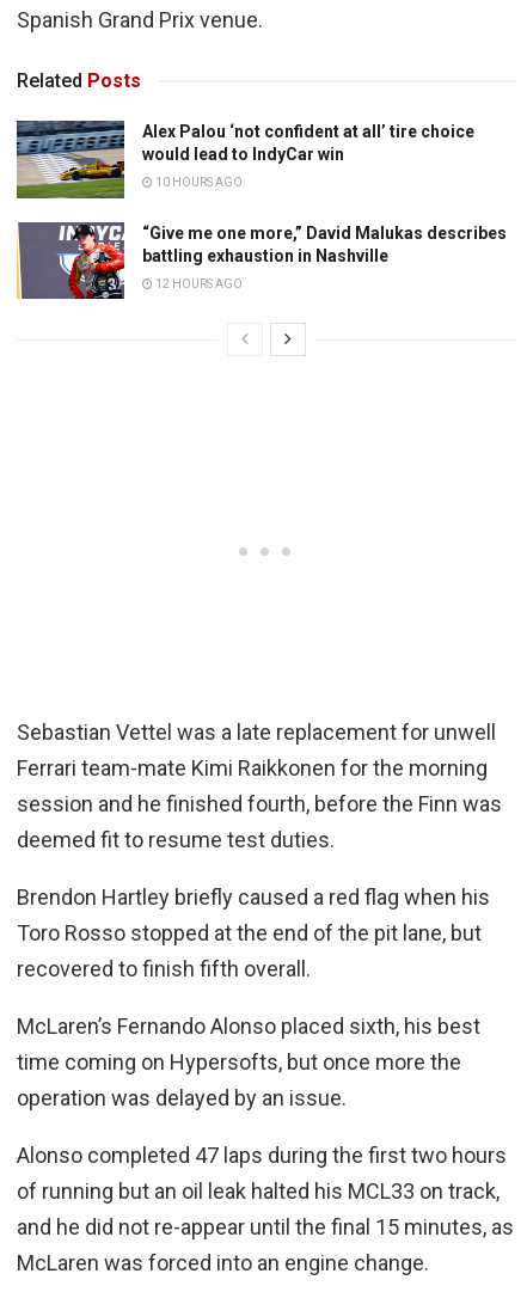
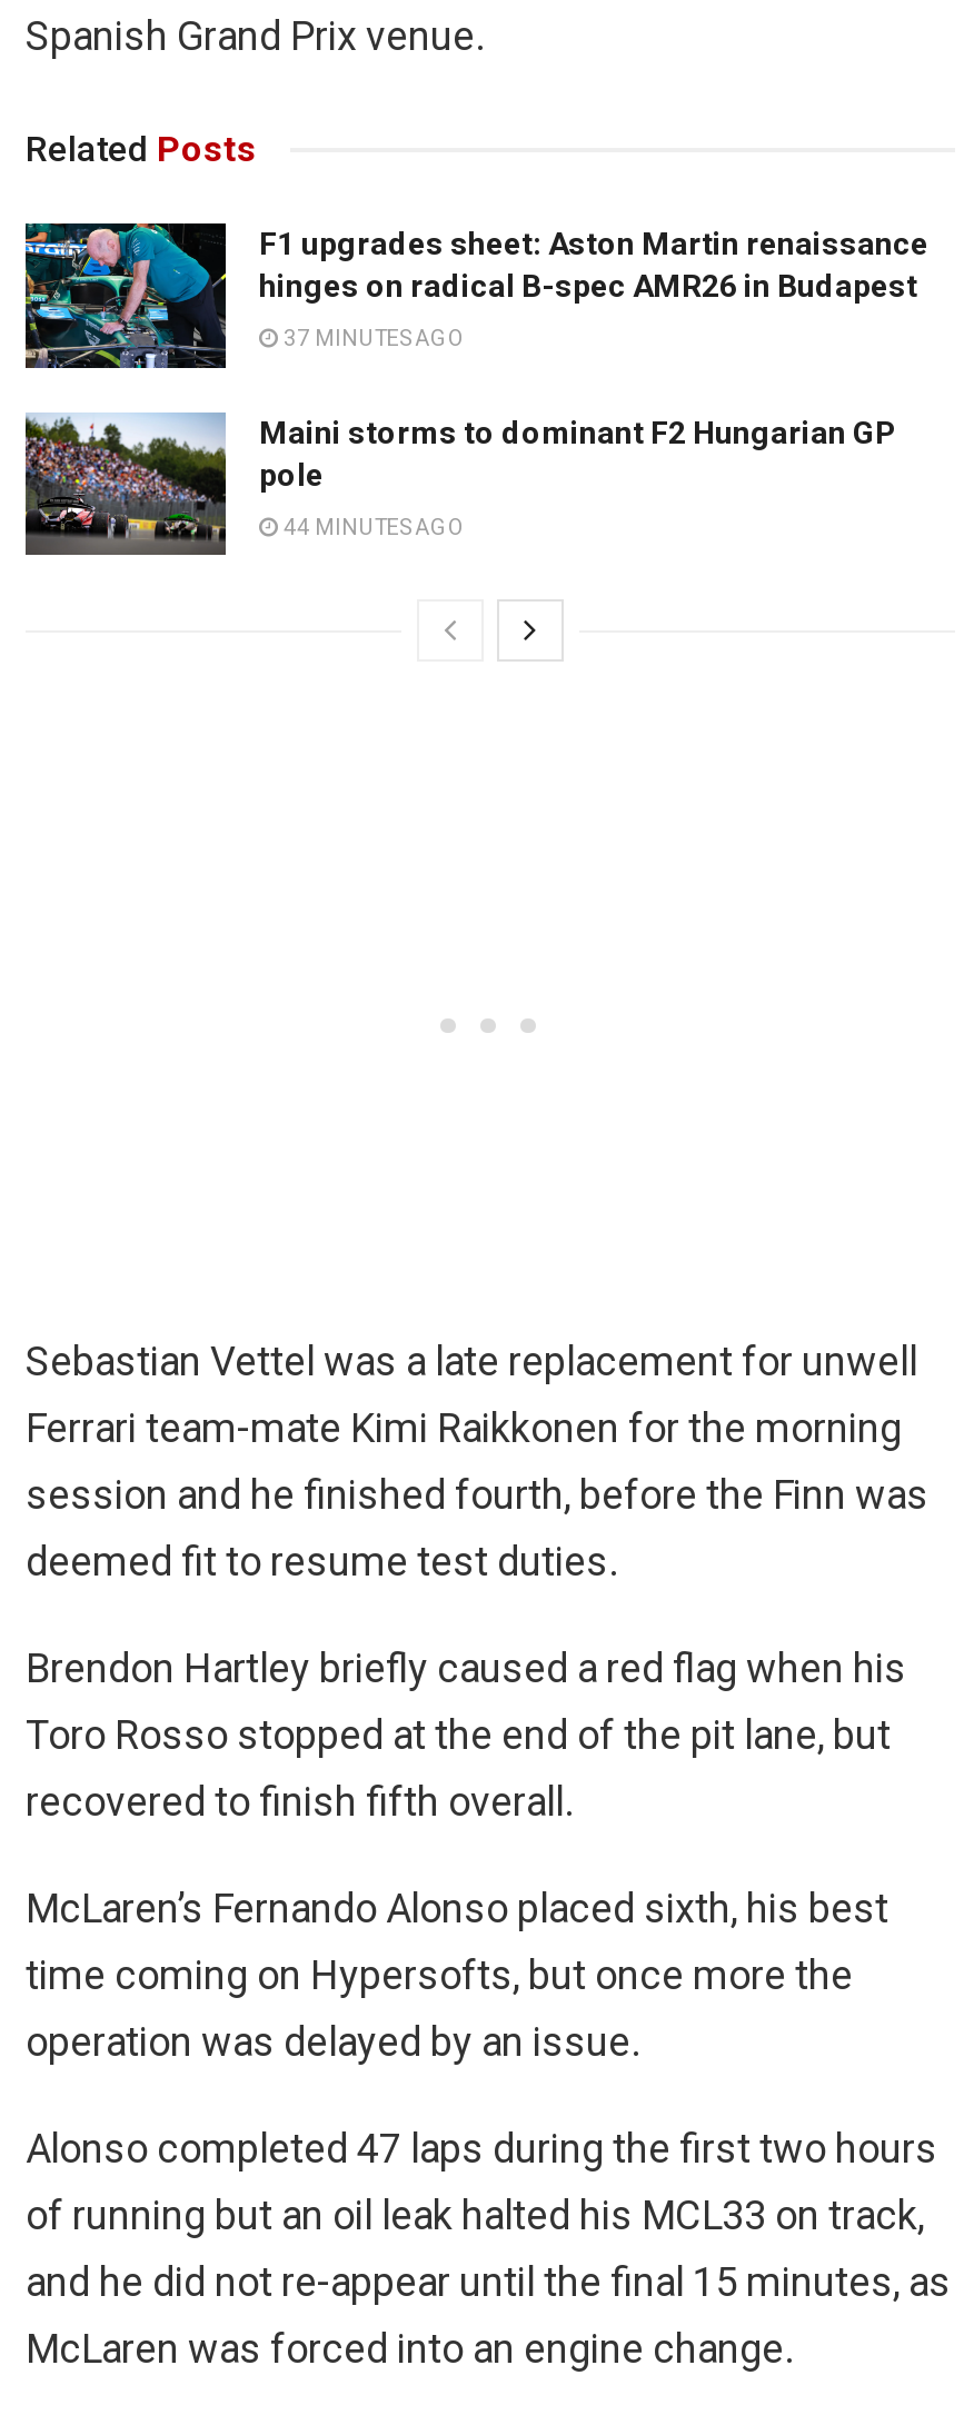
- [image]
- Alex Palou ‘not confident at all’ tire choice
- would lead to IndyCar win
+ [image]
+ F1 upgrades sheet: Aston Martin renaissance
+ hinges on radical B-spec AMR26 in Budapest

- 10 HOURS AGO
+ 37 MINUTES AGO

- [image]
- “Give me one more,” David Malukas describes
- battling exhaustion in Nashville
+ [image]
+ Maini storms to dominant F2 Hungarian GP
+ pole

- 12 HOURS AGO
+ 44 MINUTES AGO
